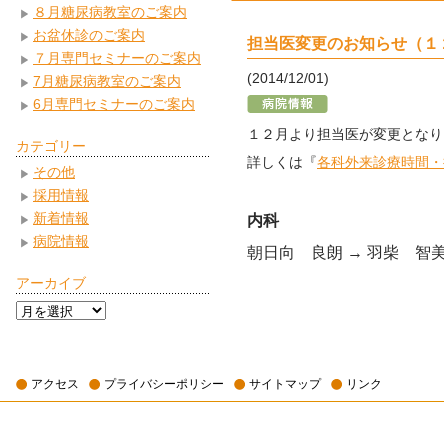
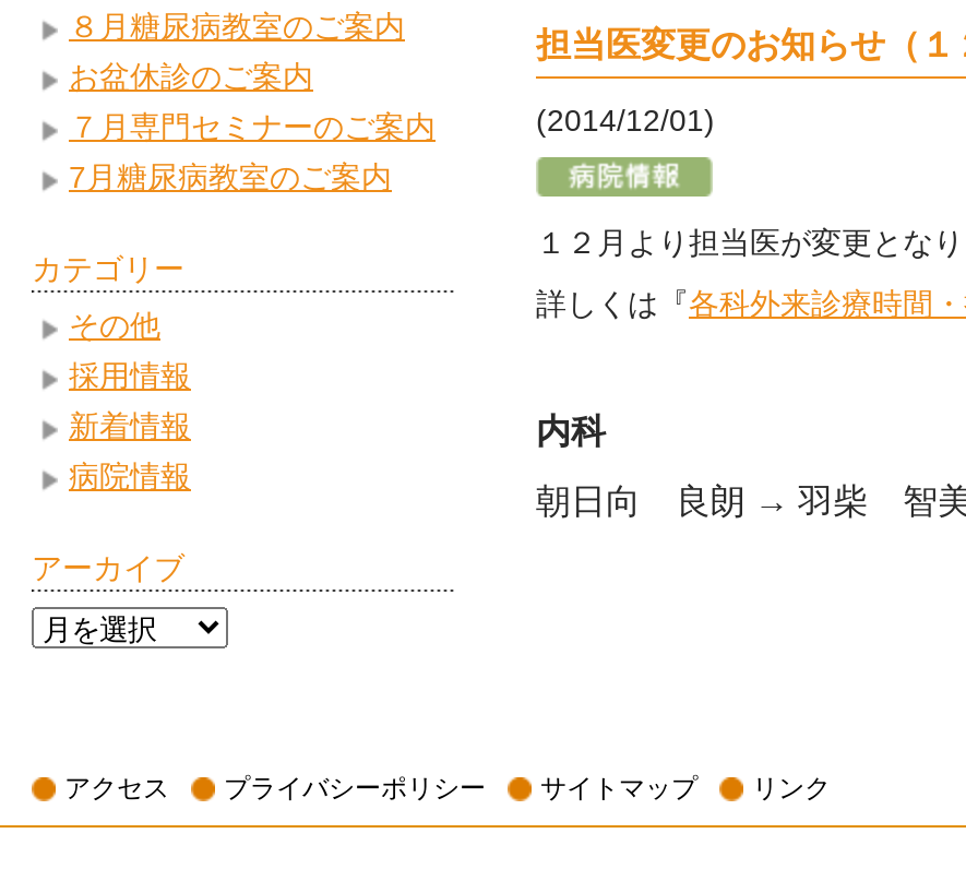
- 6月専門セミナーのご案内
